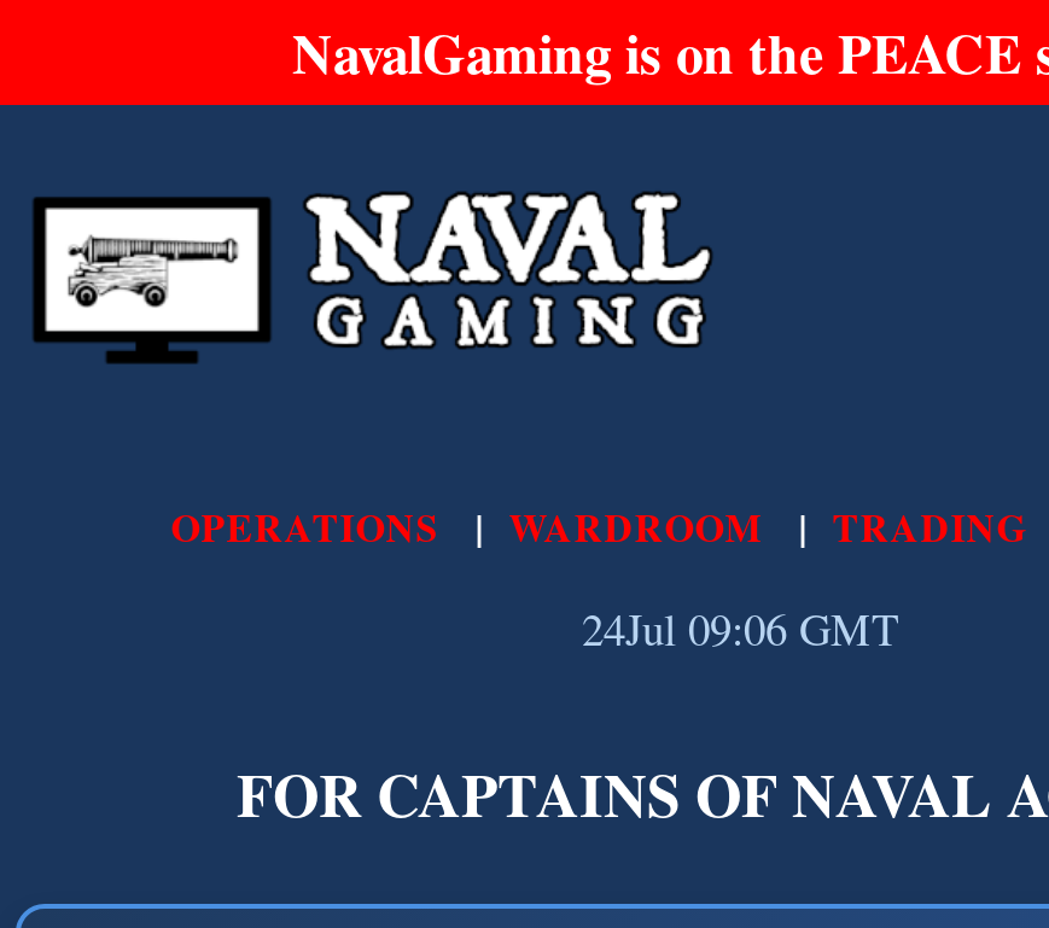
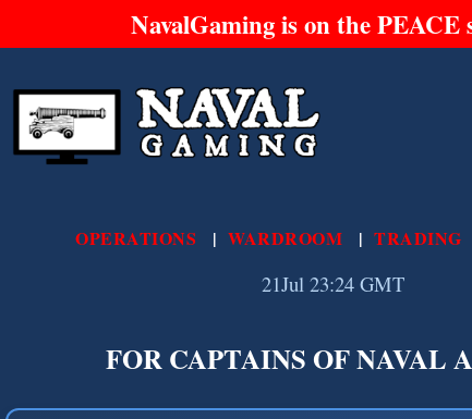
- 24Jul 09:06 GMT
+ 21Jul 23:24 GMT
